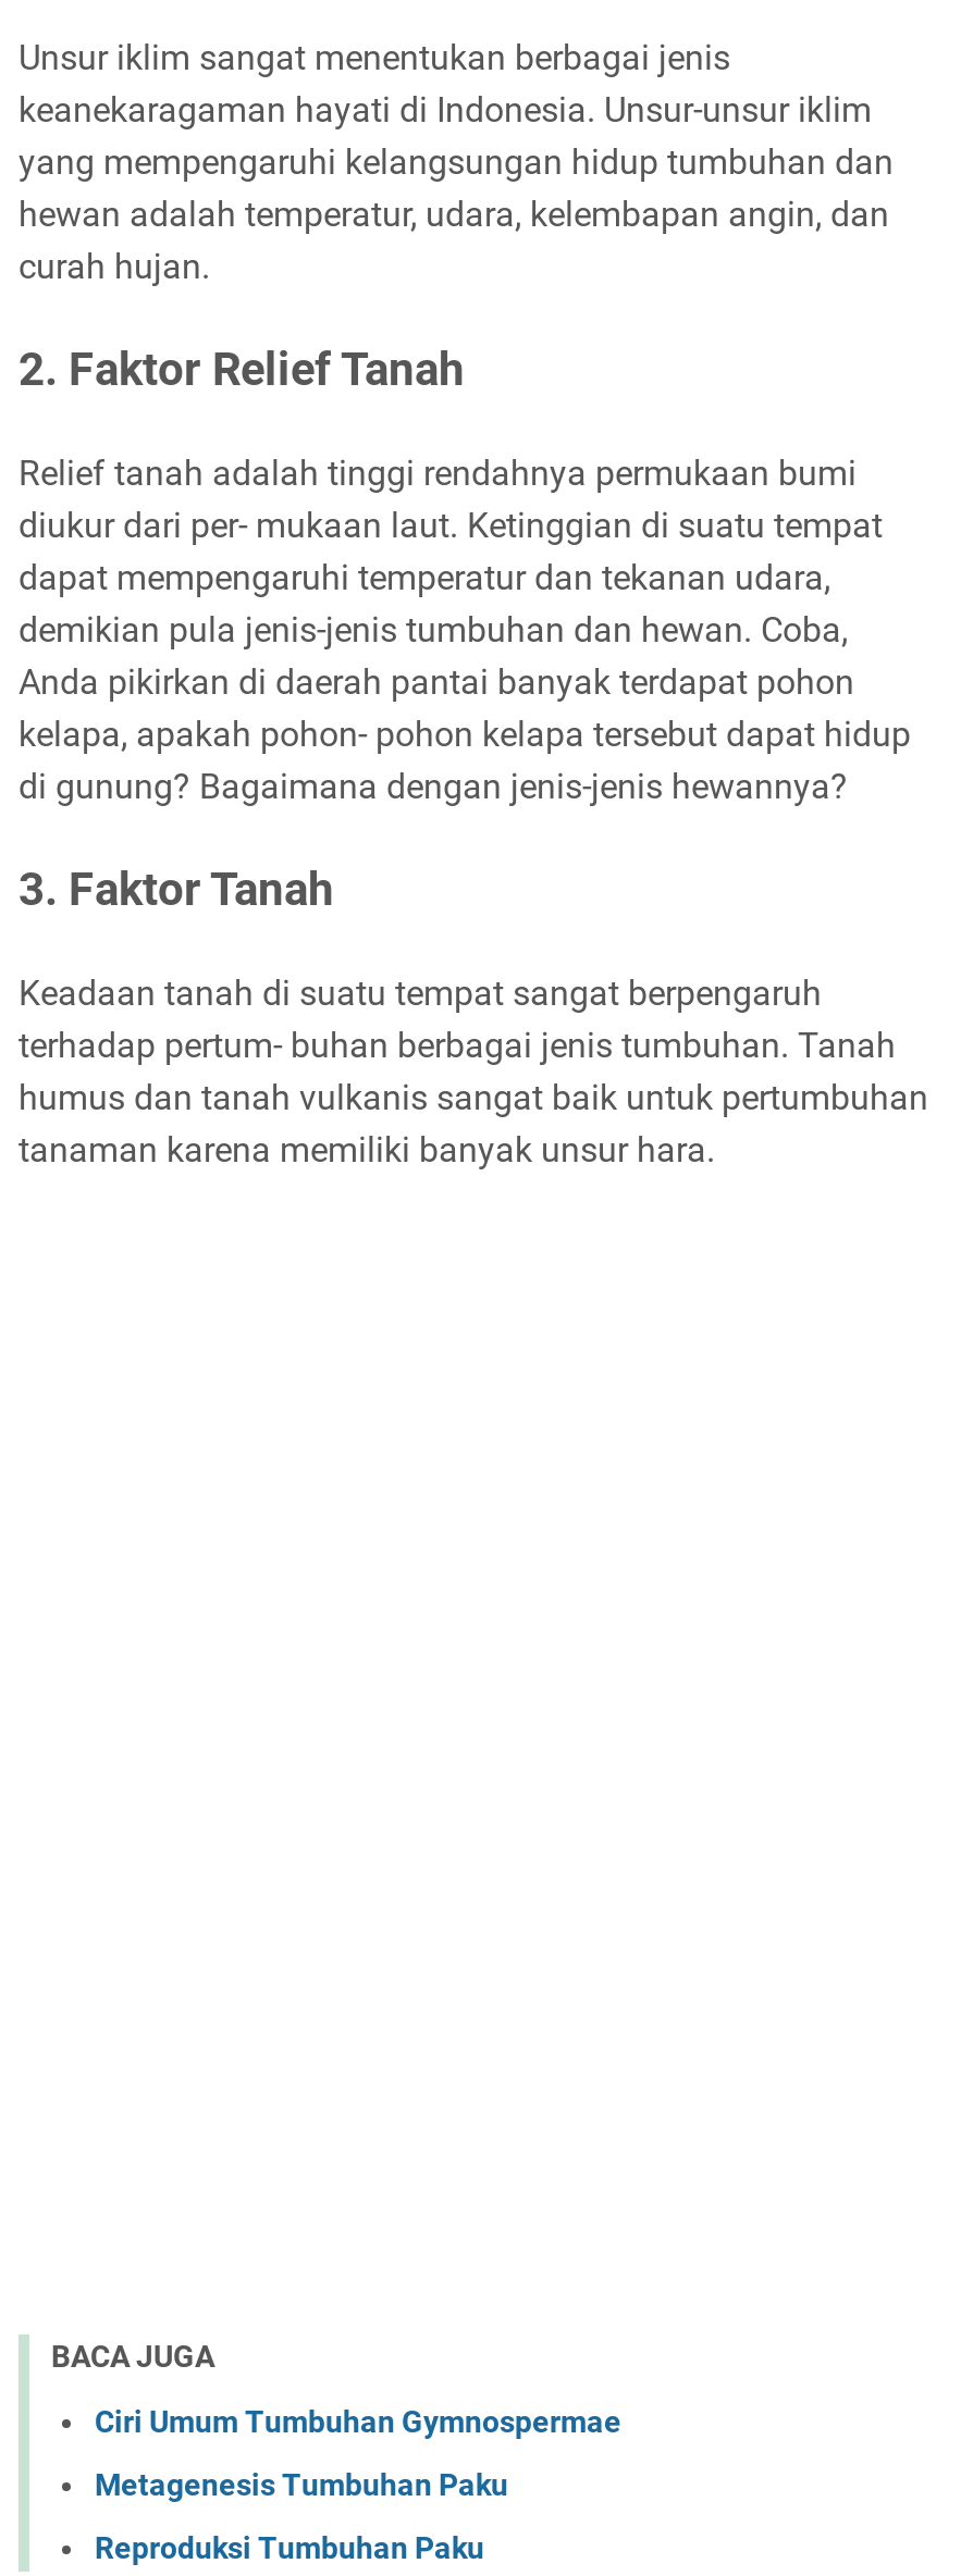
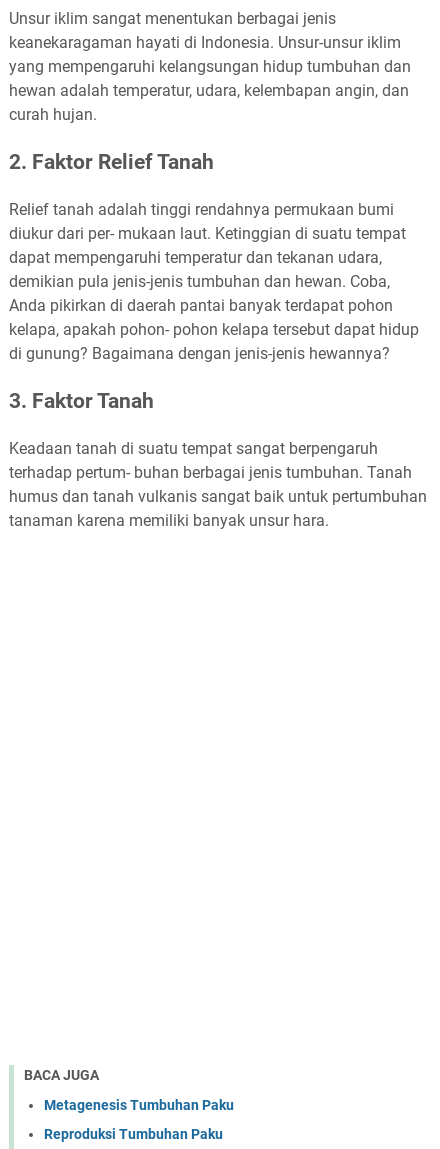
- Ciri Umum Tumbuhan Gymnospermae
